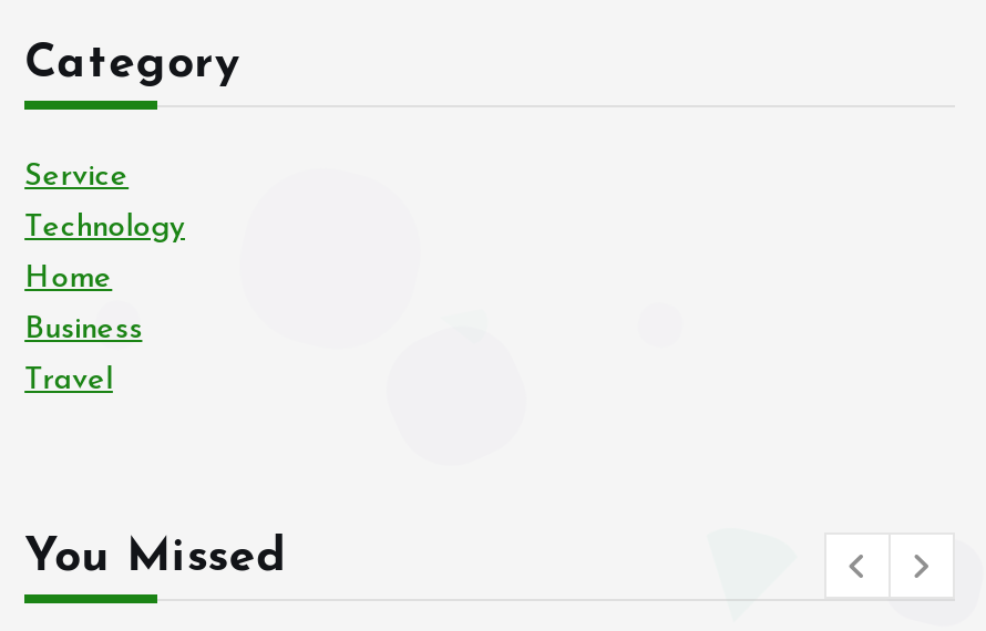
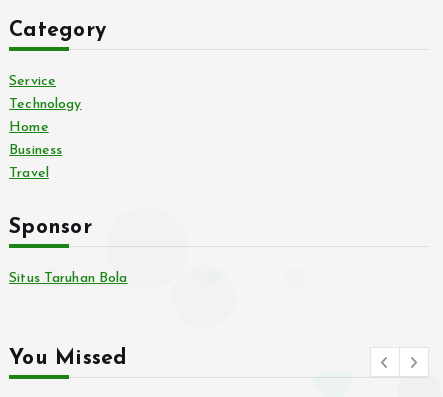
+ Sponsor
+ Situs Taruhan Bola
